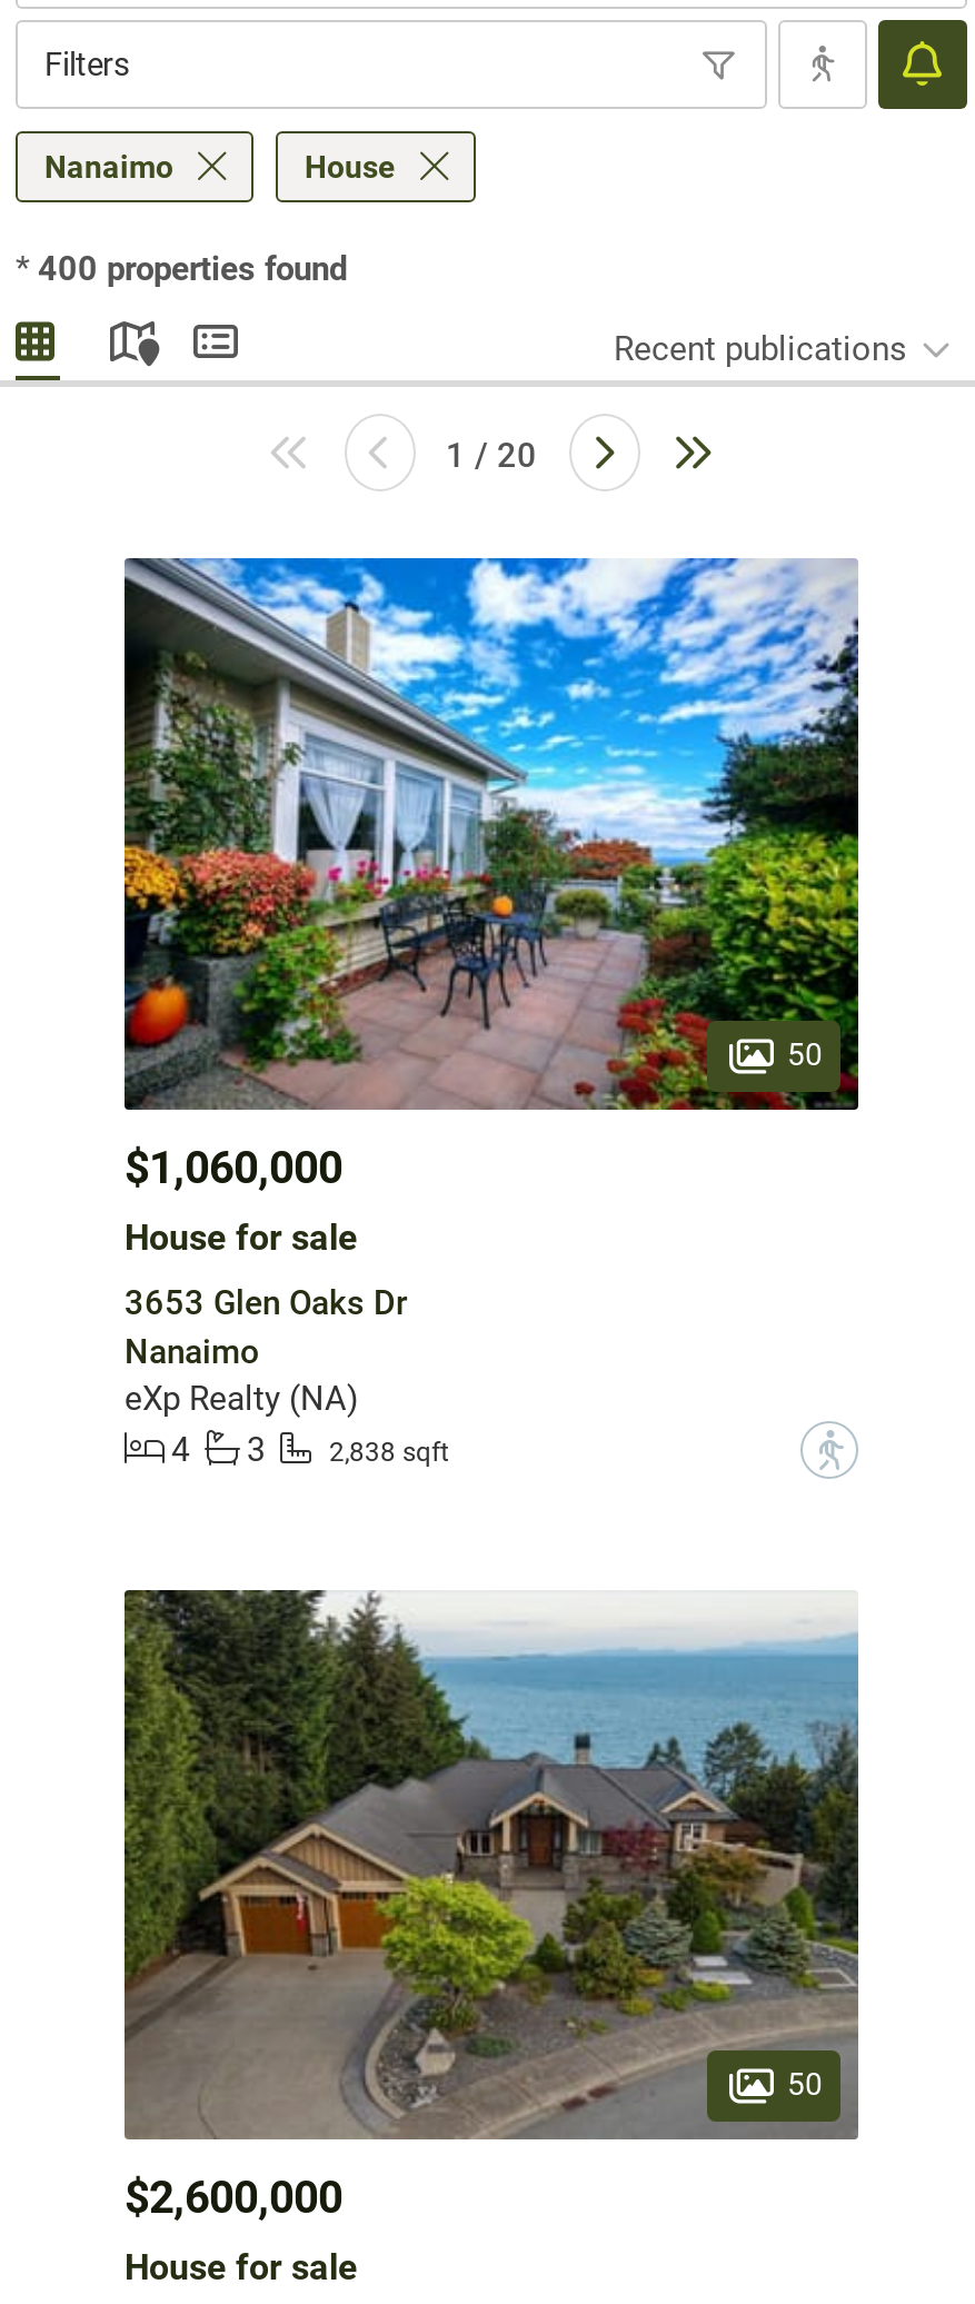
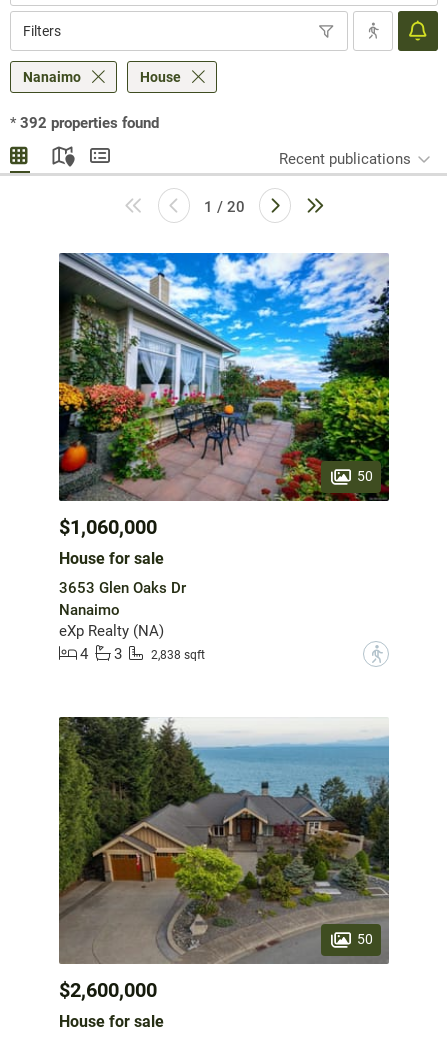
- * 400 properties found
+ * 392 properties found
